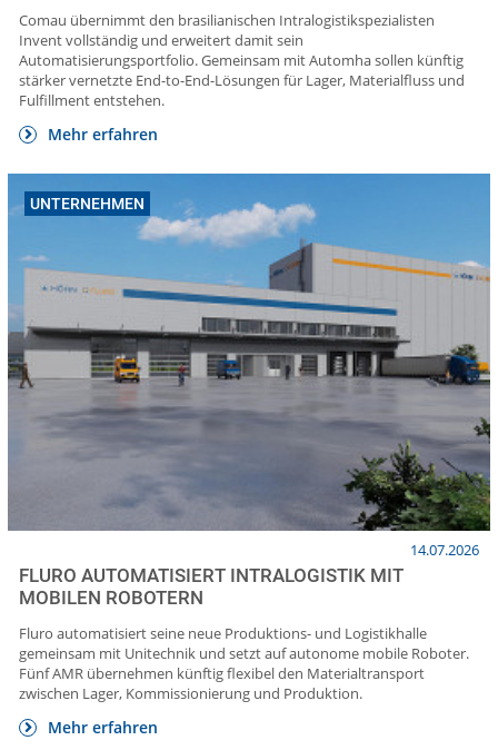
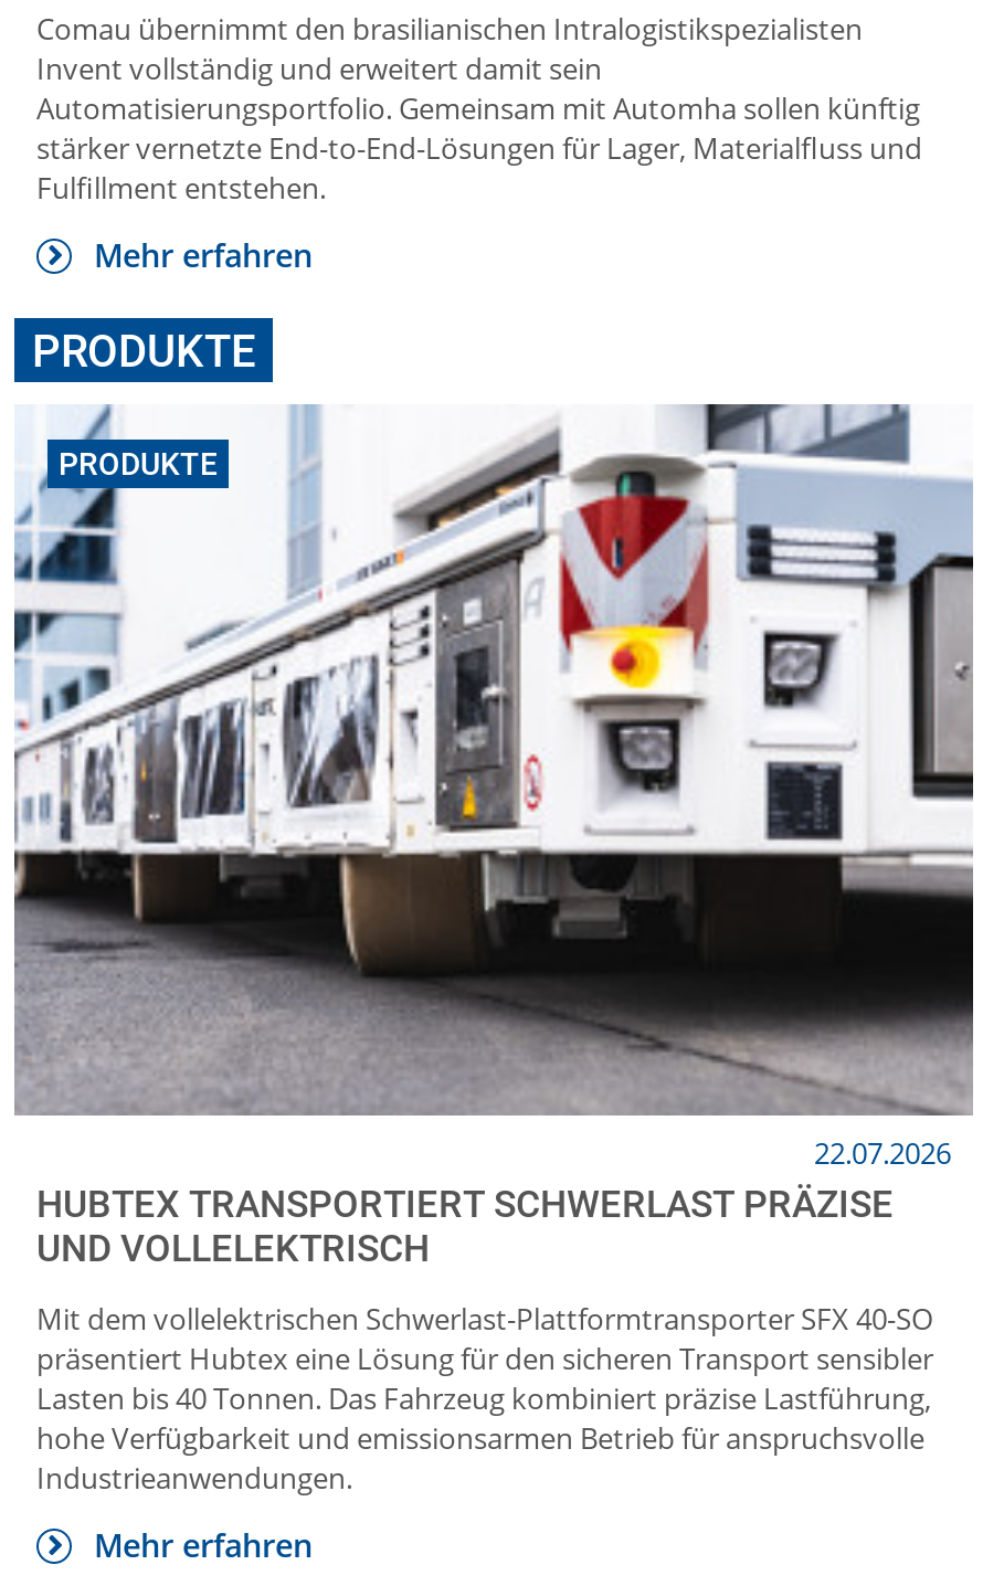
- [image]
- UNTERNEHMEN
+ [image]
+ PRODUKTE
+ PRODUKTE

- 14.07.2026
- FLURO AUTOMATISIERT INTRALOGISTIK MIT
- MOBILEN ROBOTERN
- Fluro automatisiert seine neue Produktions- und Logistikhalle
- gemeinsam mit Unitechnik und setzt auf autonome mobile Roboter.
- Fünf AMR übernehmen künftig flexibel den Materialtransport
- zwischen Lager, Kommissionierung und Produktion.
+ 22.07.2026
+ HUBTEX TRANSPORTIERT SCHWERLAST PRÄZISE
+ UND VOLLELEKTRISCH
+ Mit dem vollelektrischen Schwerlast-Plattformtransporter SFX 40-SO
+ präsentiert Hubtex eine Lösung für den sicheren Transport sensibler
+ Lasten bis 40 Tonnen. Das Fahrzeug kombiniert präzise Lastführung,
+ hohe Verfügbarkeit und emissionsarmen Betrieb für anspruchsvolle
+ Industrieanwendungen.
